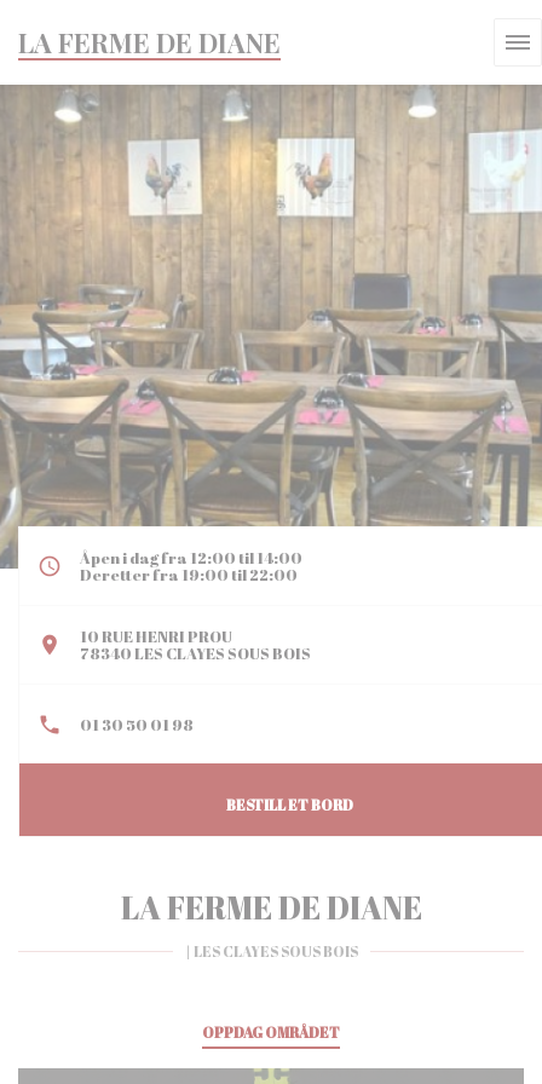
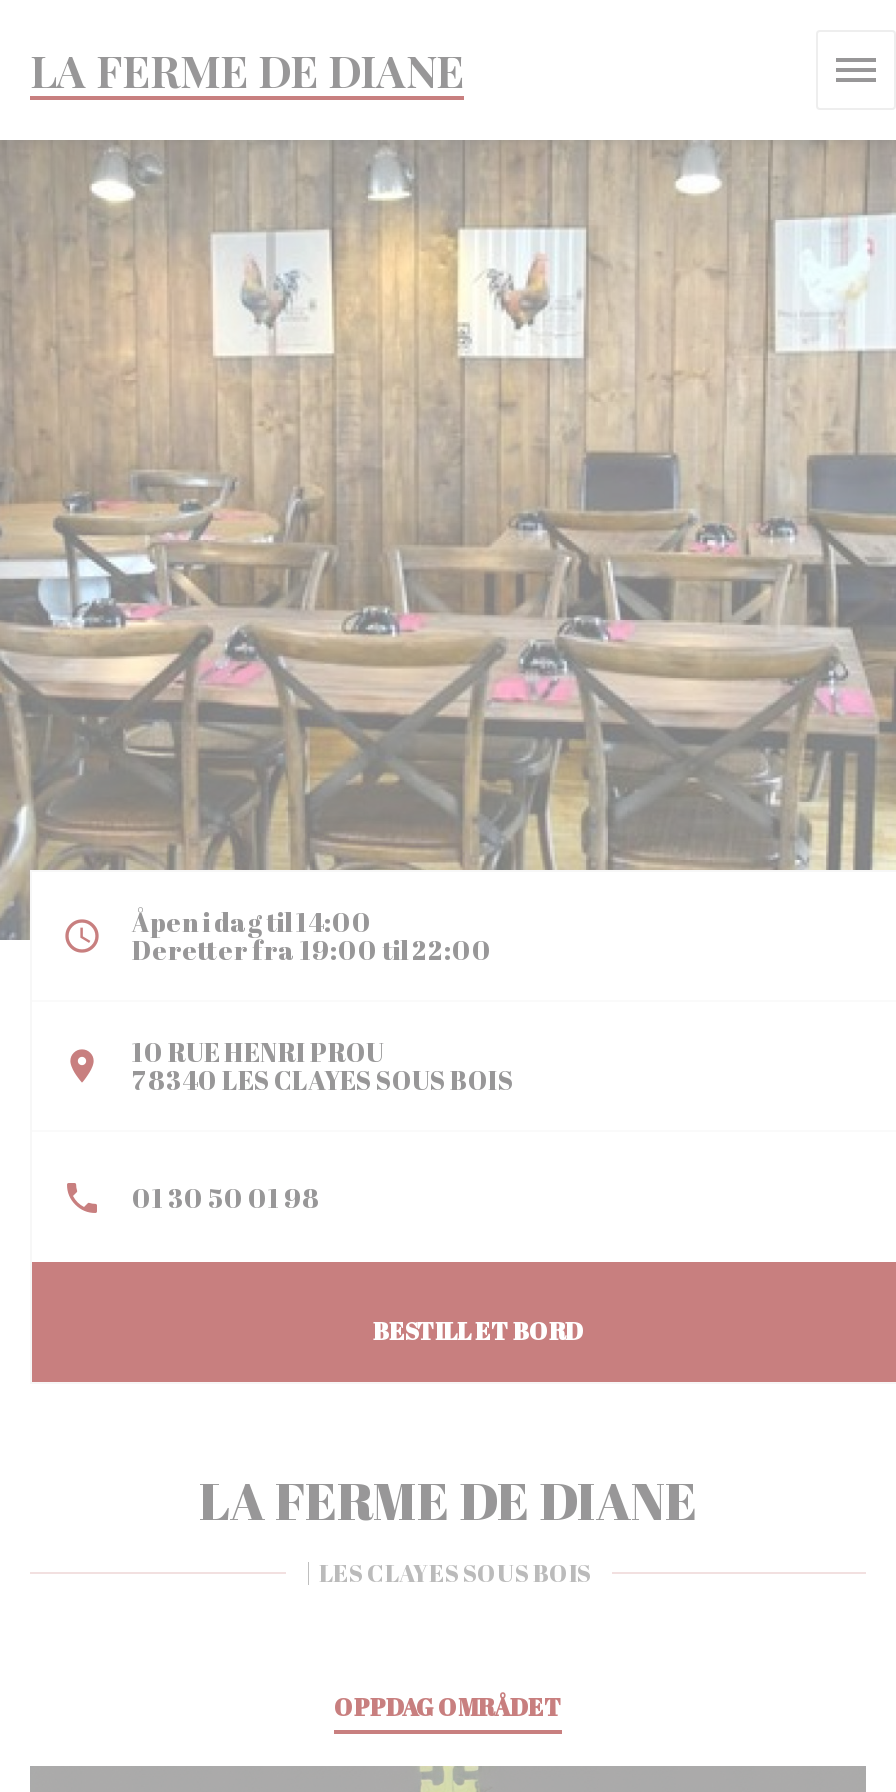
- Åpen i dag fra 12:00 til 14:00
+ Åpen i dag til 14:00
